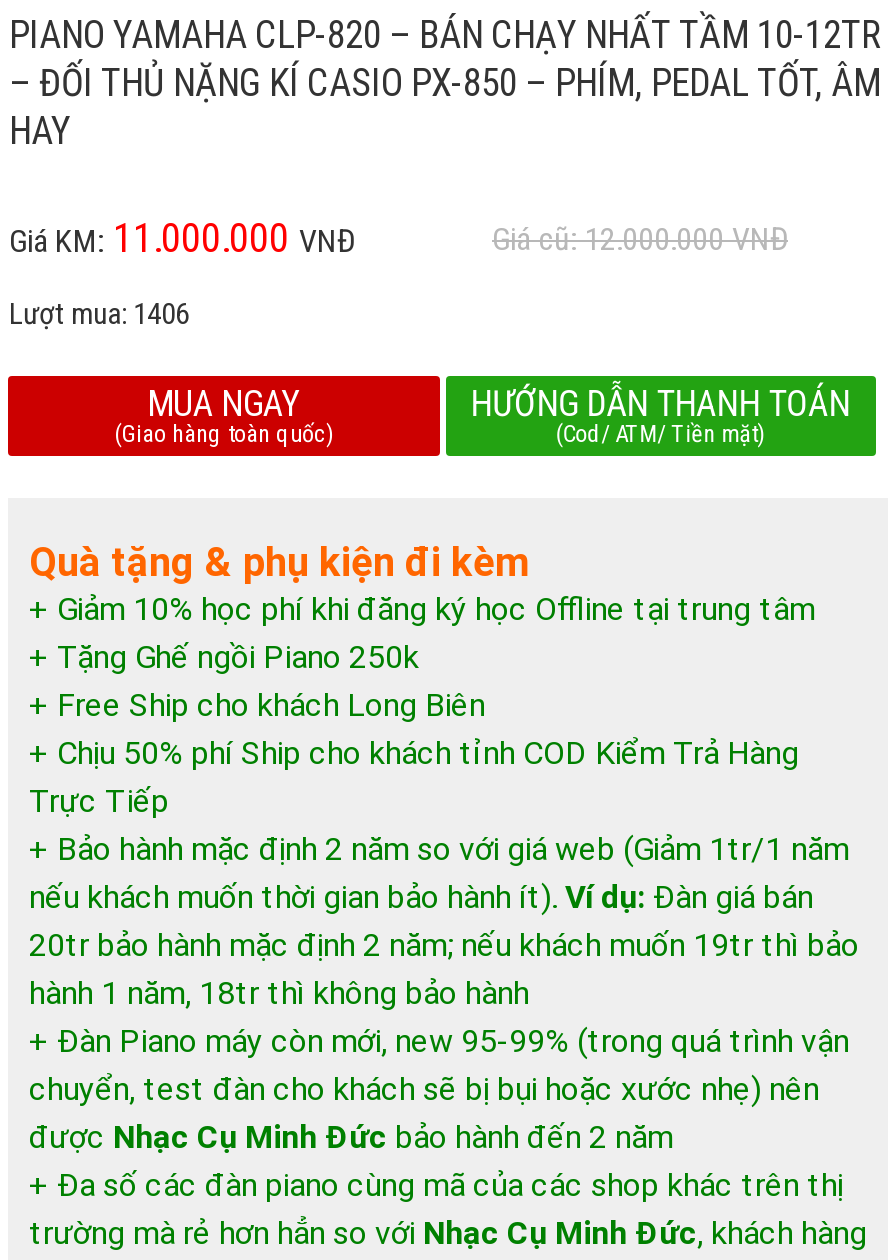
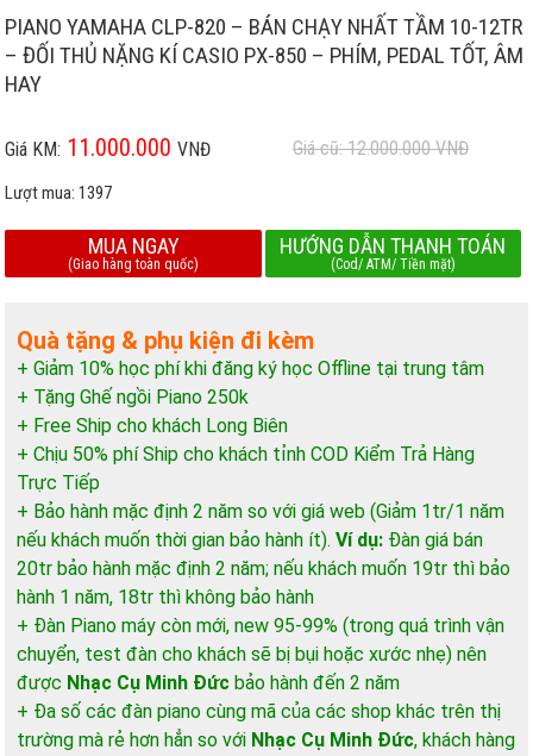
- Lượt mua: 1406
+ Lượt mua: 1397
